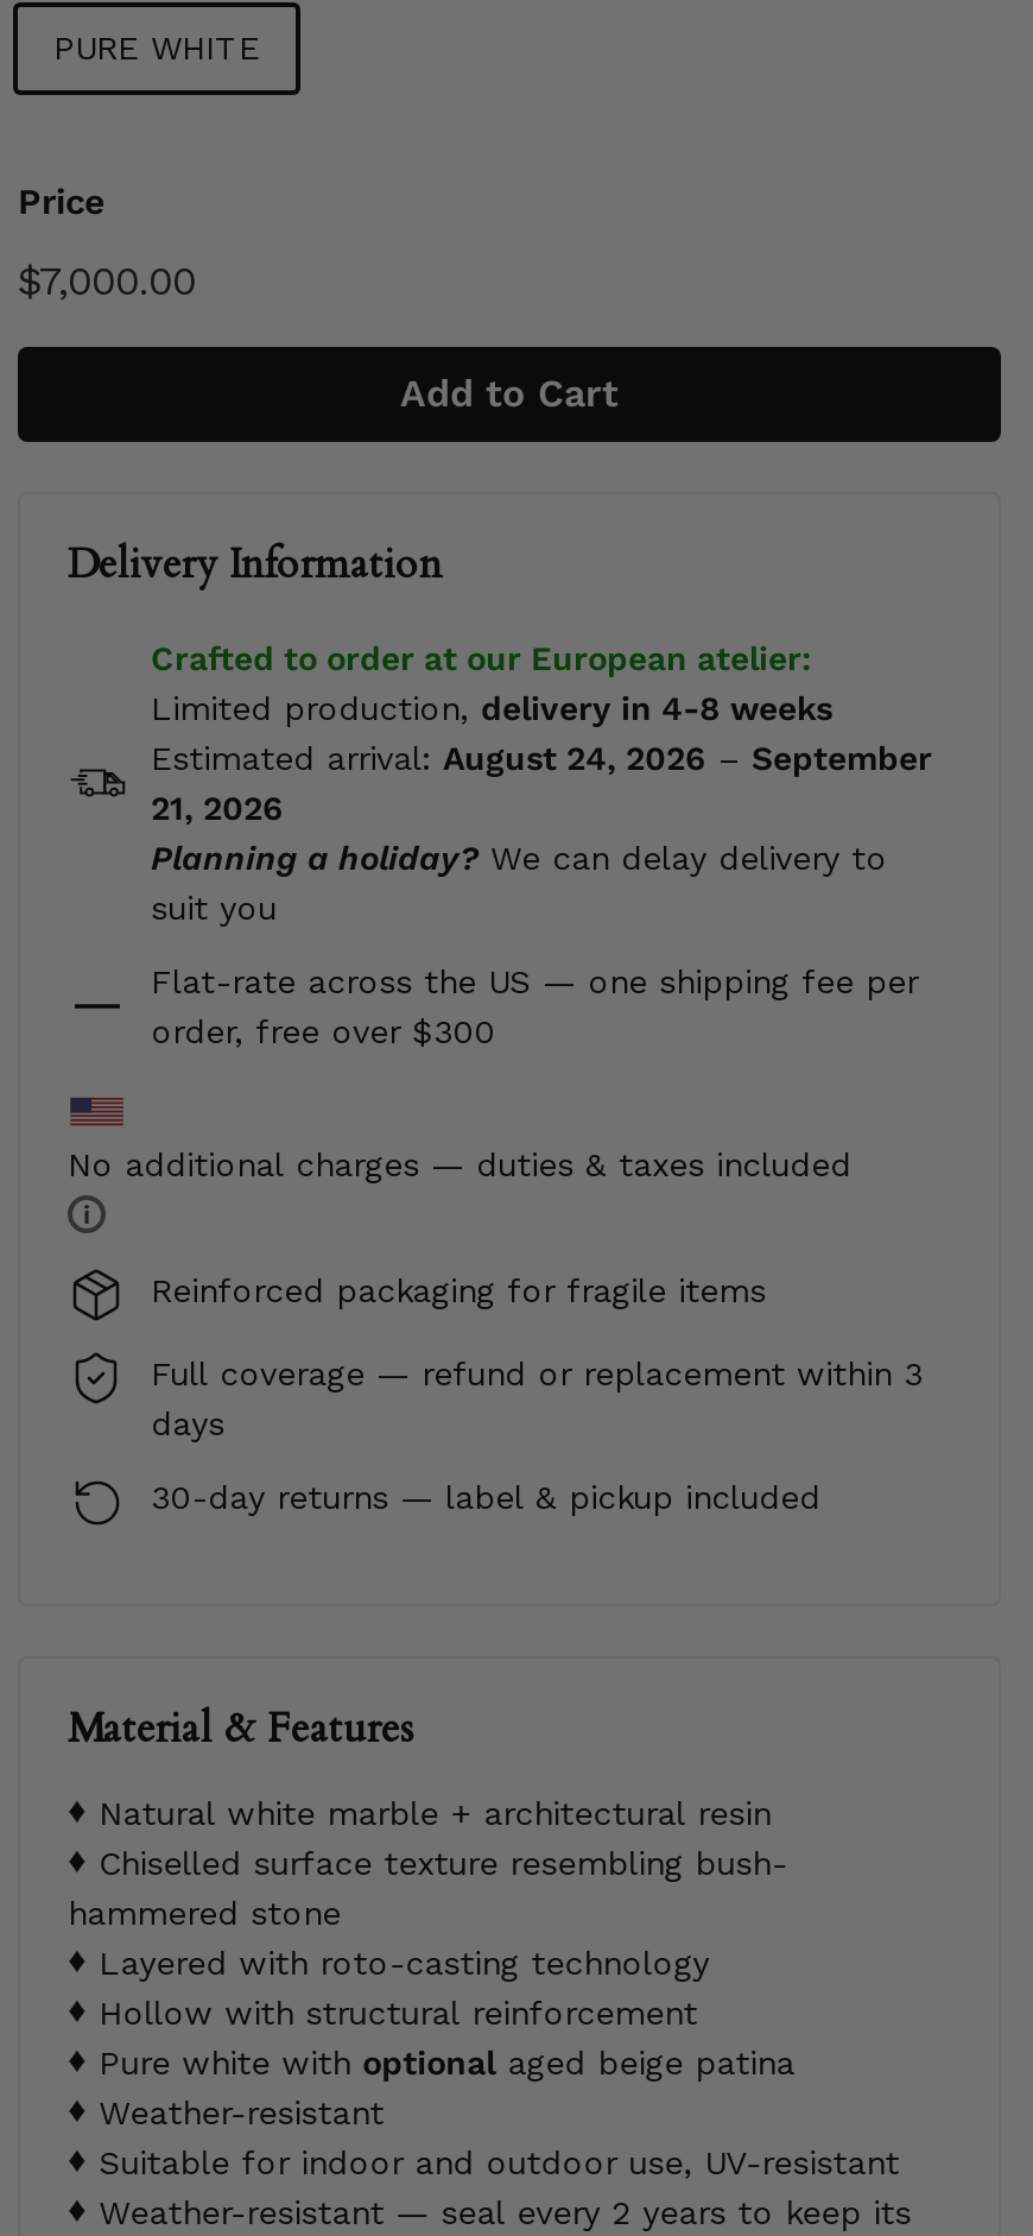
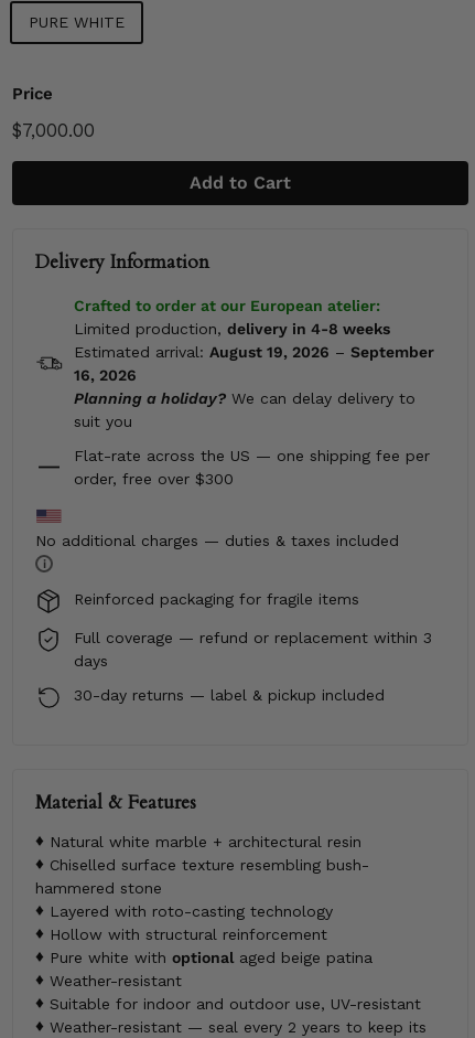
- Estimated arrival: August 24, 2026 – September
+ Estimated arrival: August 19, 2026 – September

- 21, 2026
+ 16, 2026
